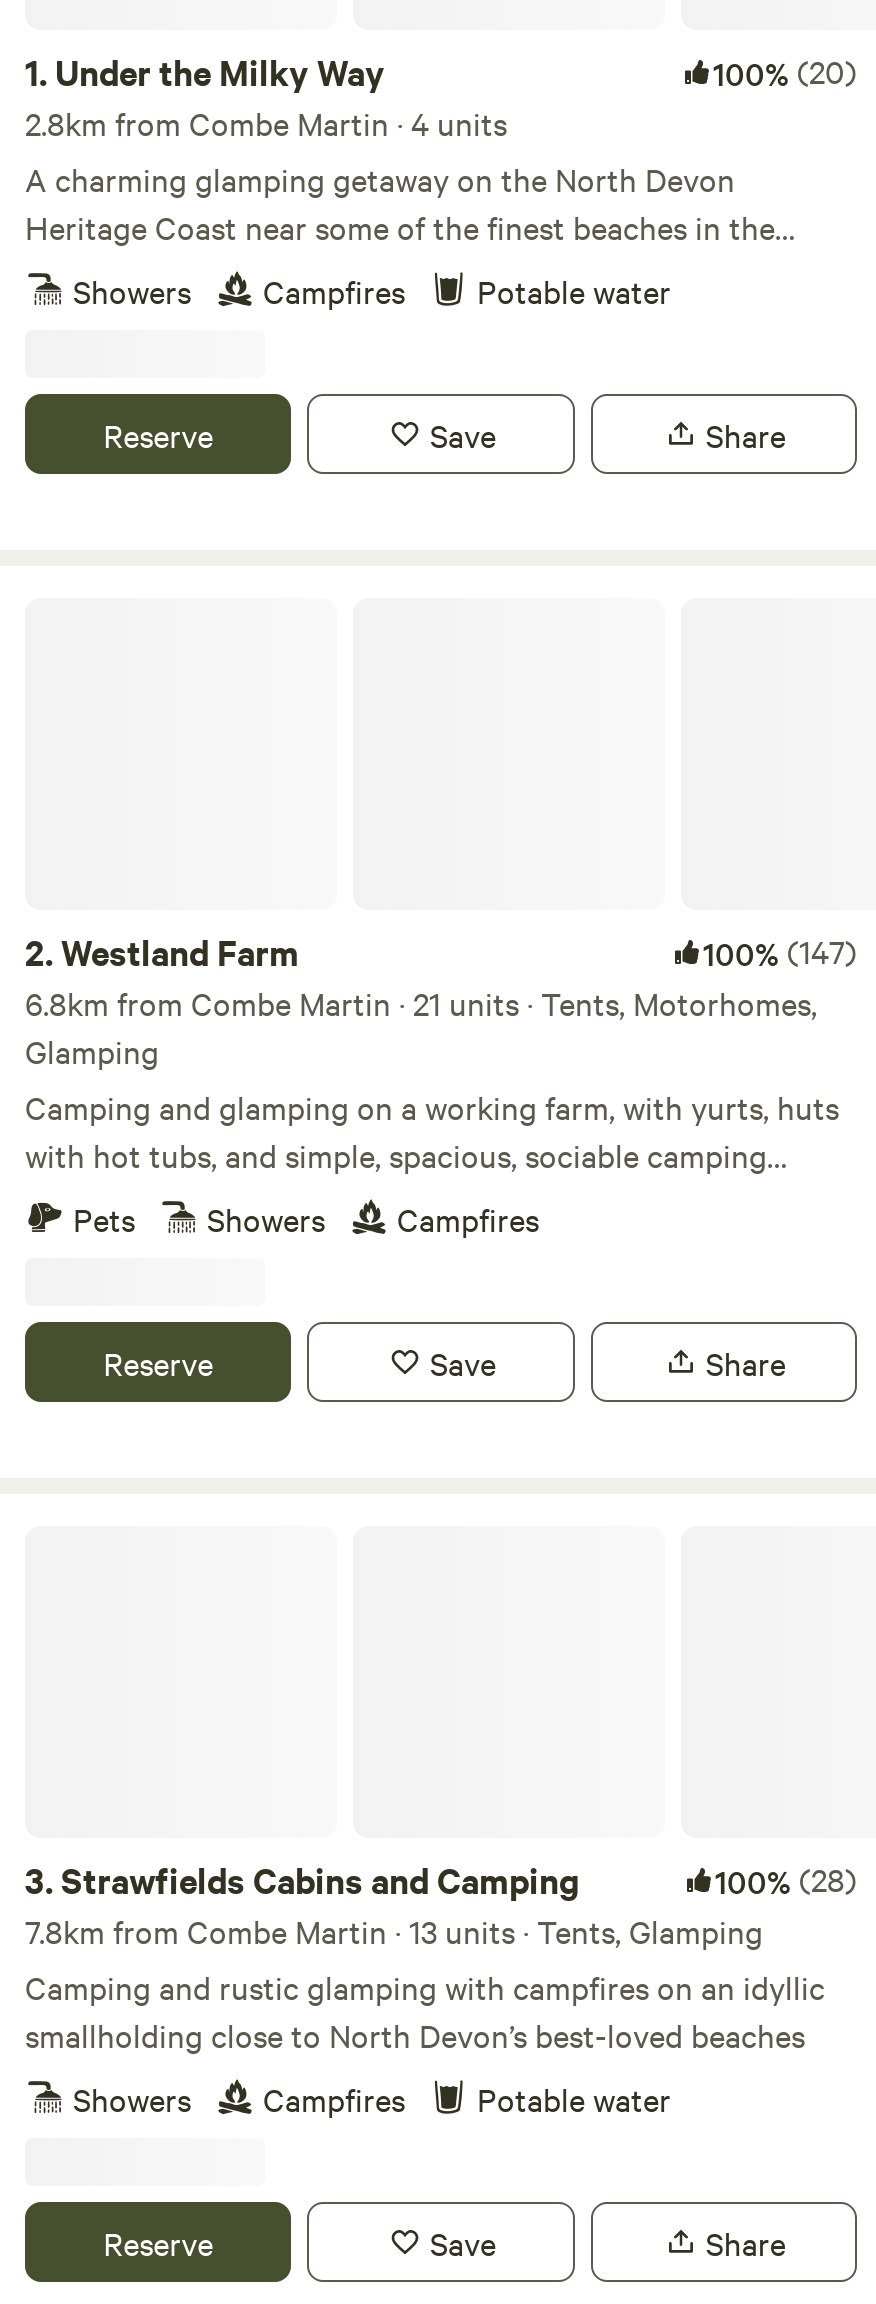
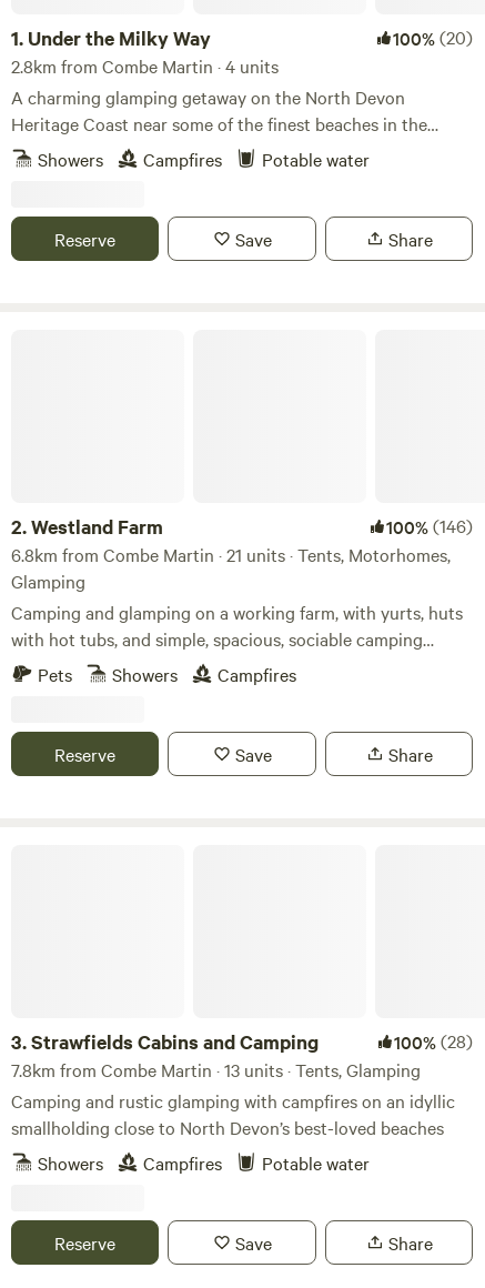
- 100% (147)
+ 100% (146)
